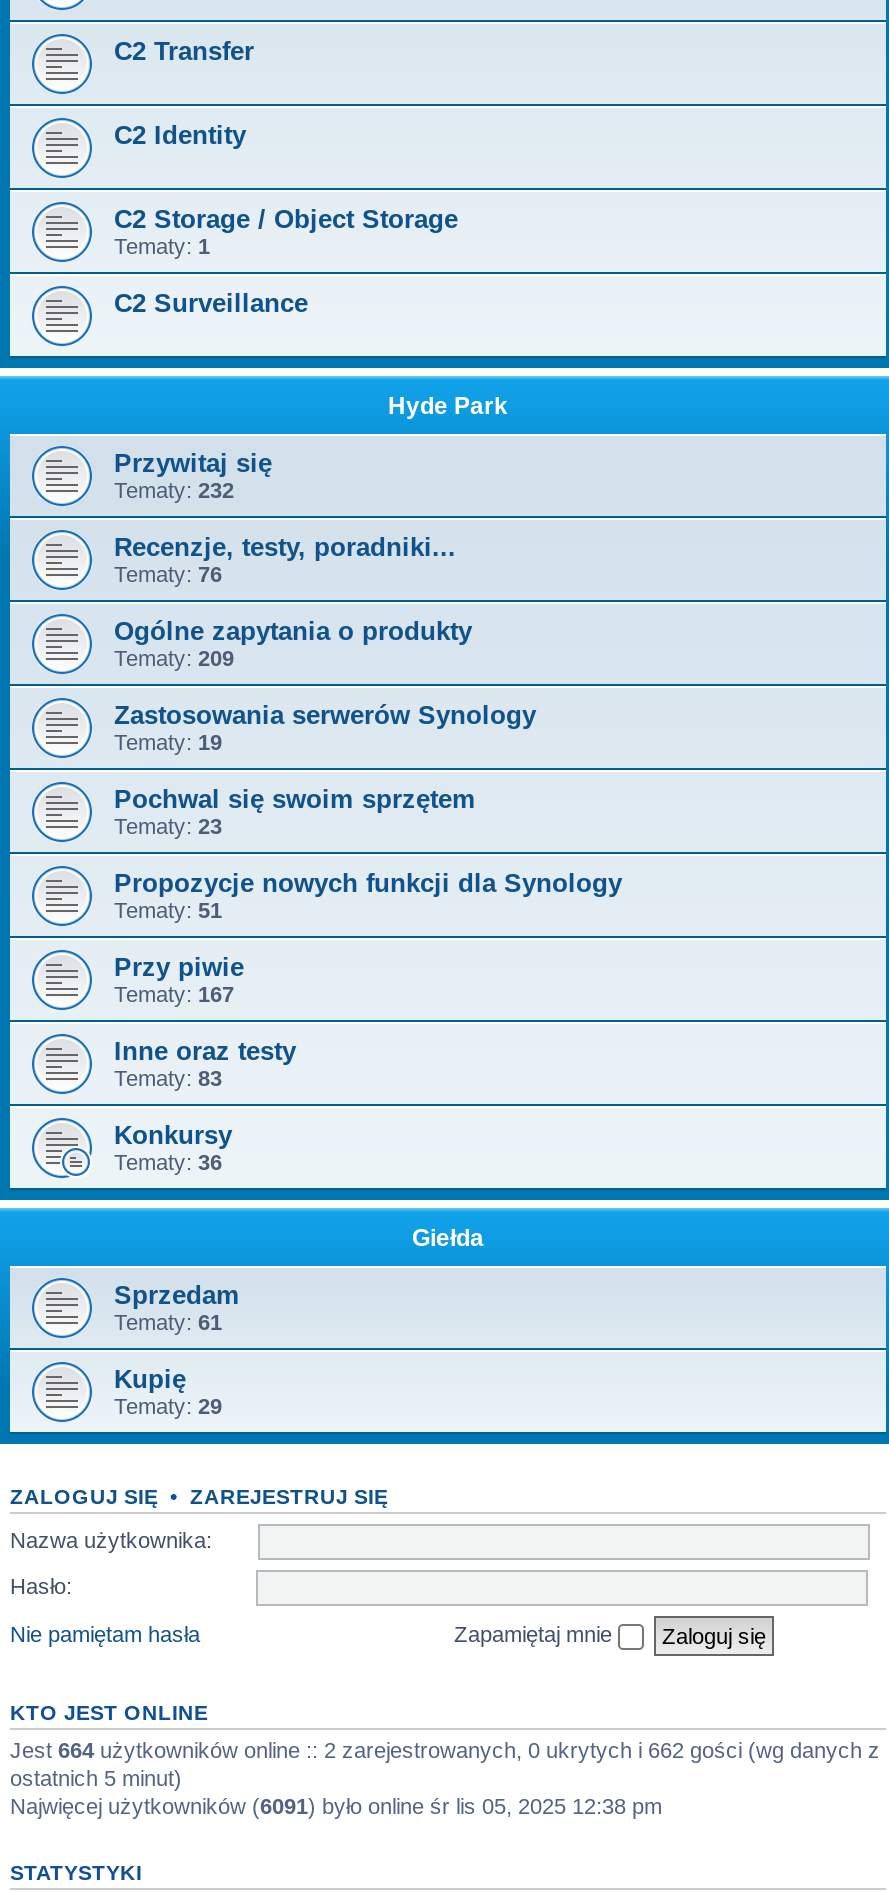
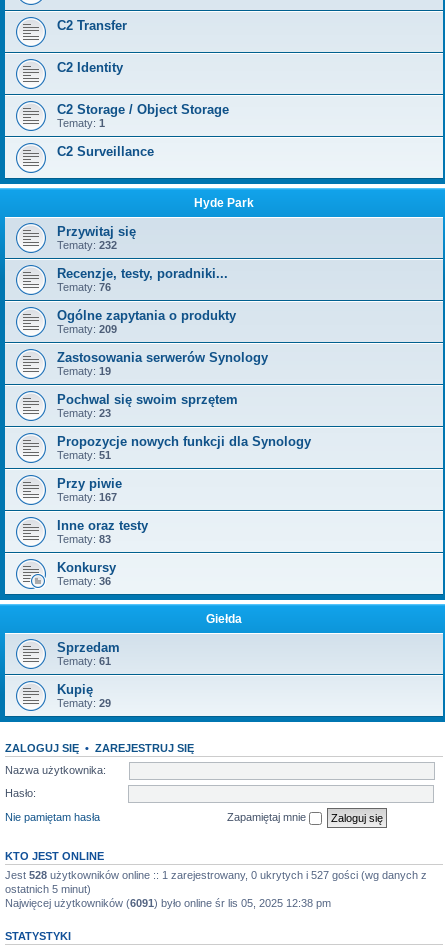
- Jest 664 użytkowników online :: 2 zarejestrowanych, 0 ukrytych i 662 gości (wg danych z
+ Jest 528 użytkowników online :: 1 zarejestrowany, 0 ukrytych i 527 gości (wg danych z
